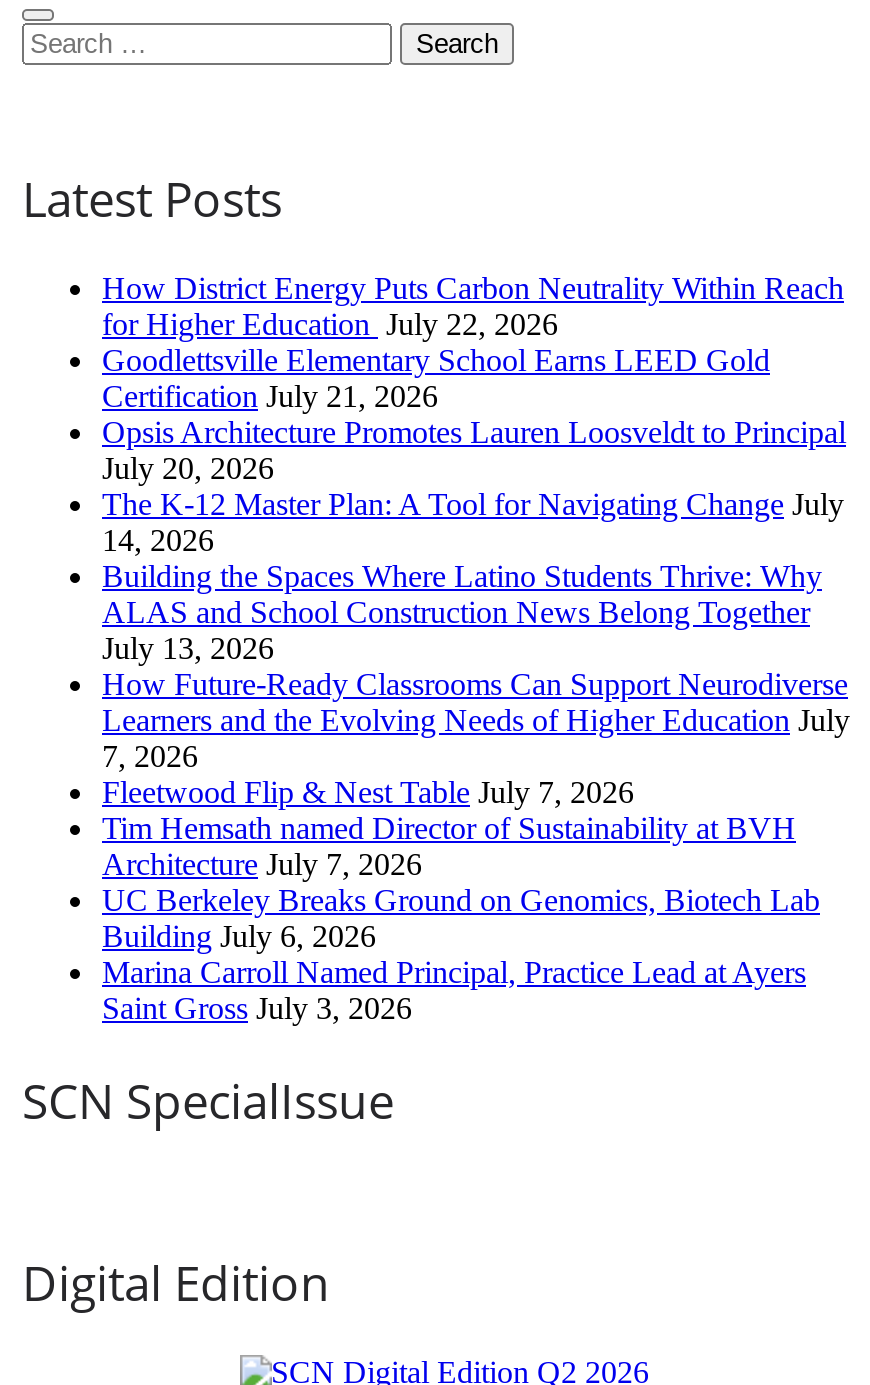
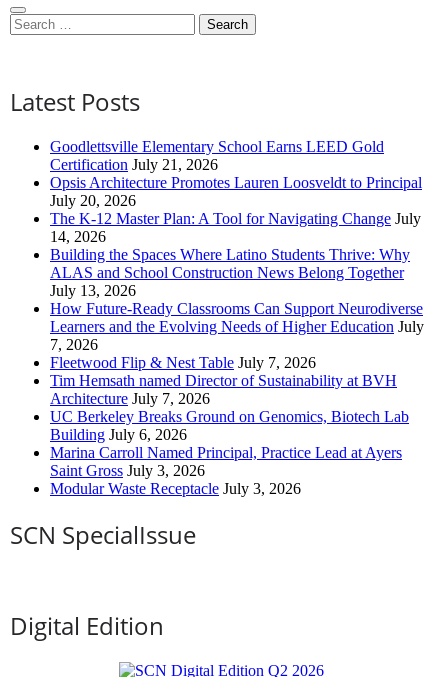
- How District Energy Puts Carbon Neutrality Within Reach
- for Higher Education July 22, 2026

moved up: Goodlettsville Elementary School Earns LEED Gold | Certification July 21, 2026 | Opsis Architecture Promotes Lauren Loosveldt to Principal | ... | Marina Carroll Named Principal, Practice Lead at Ayers | Saint Gross July 3, 2026

+ Modular Waste Receptacle July 3, 2026
